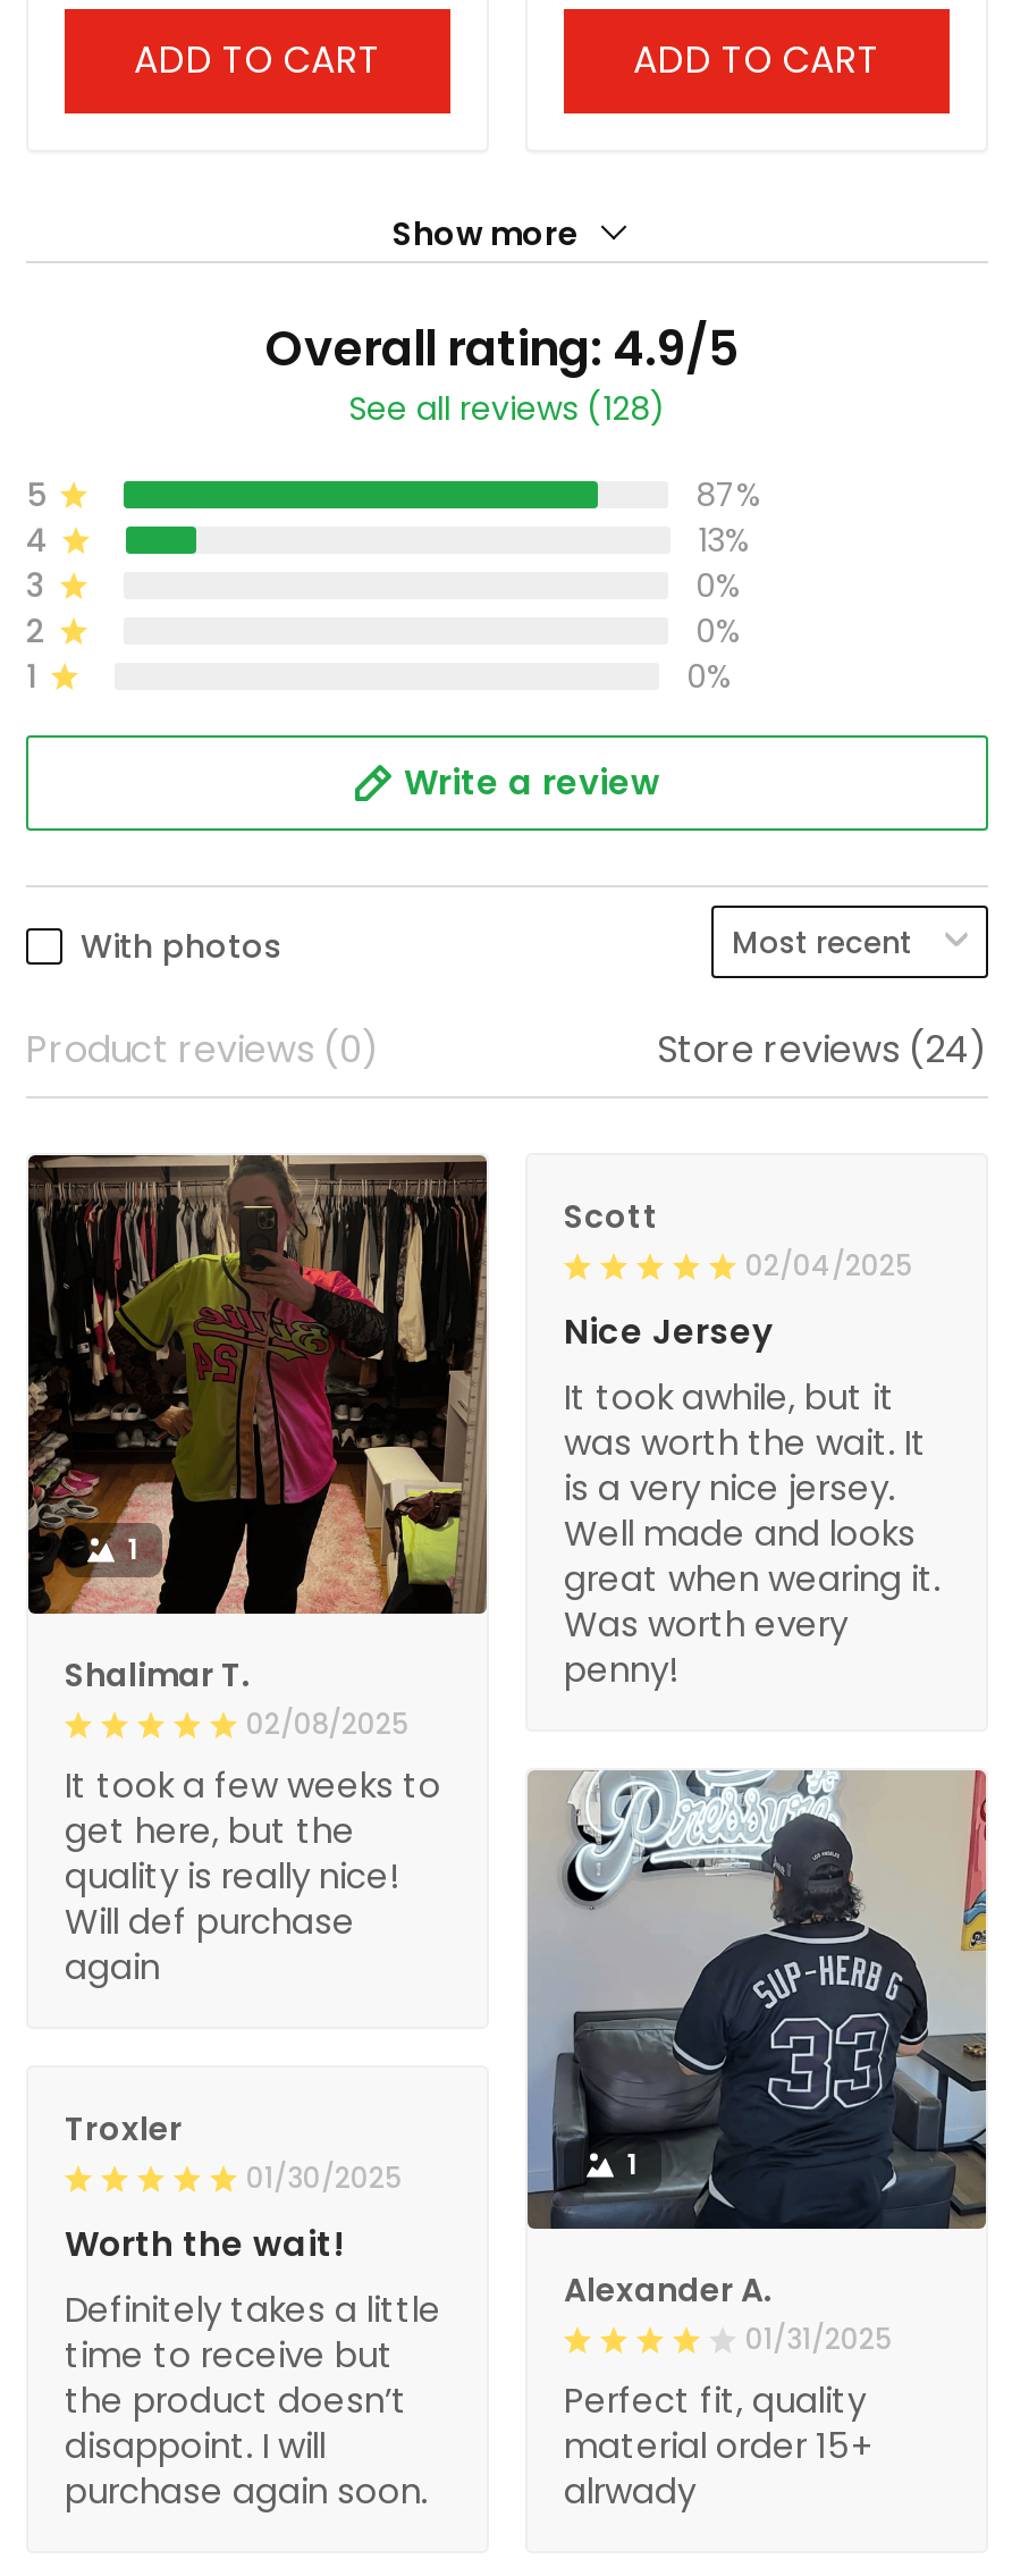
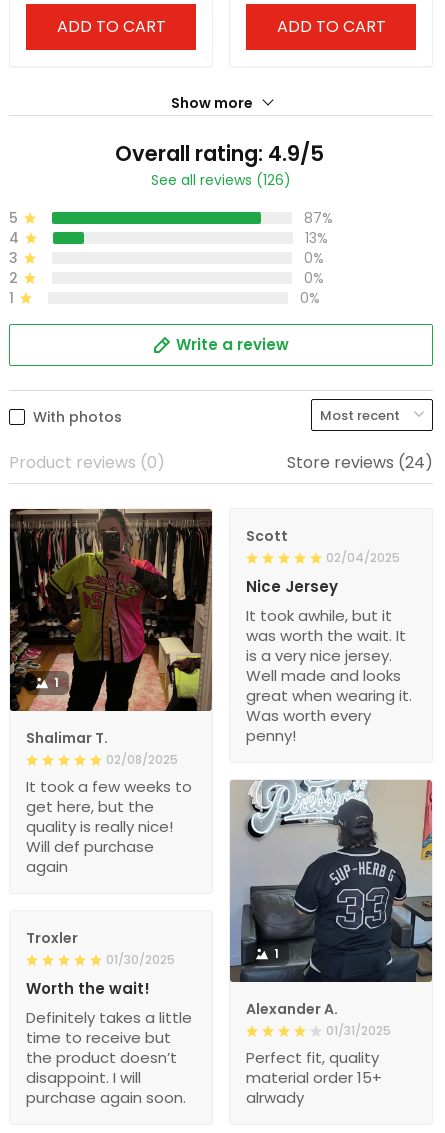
- See all reviews (128)
+ See all reviews (126)
